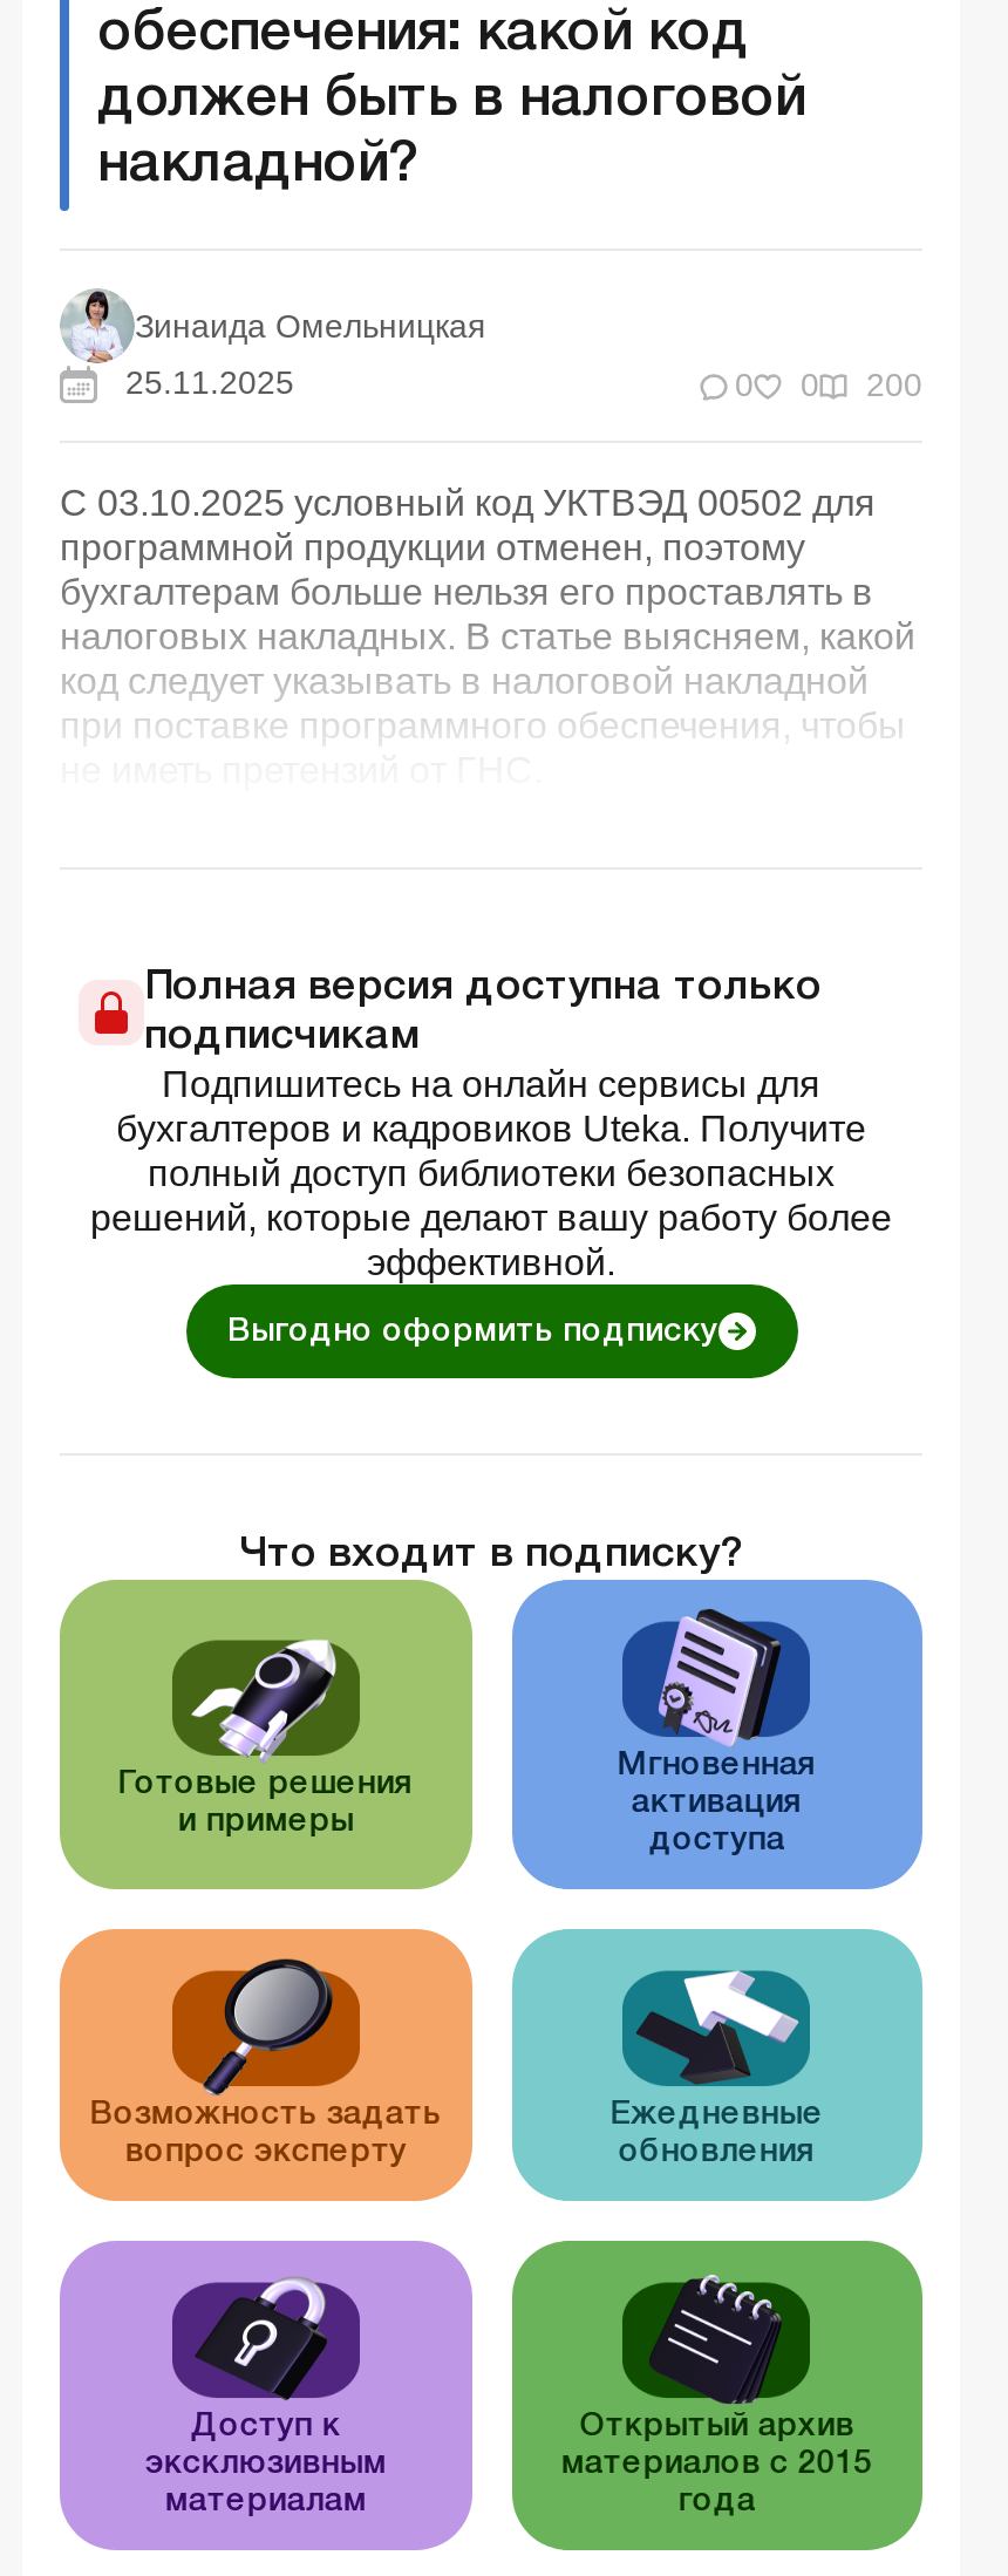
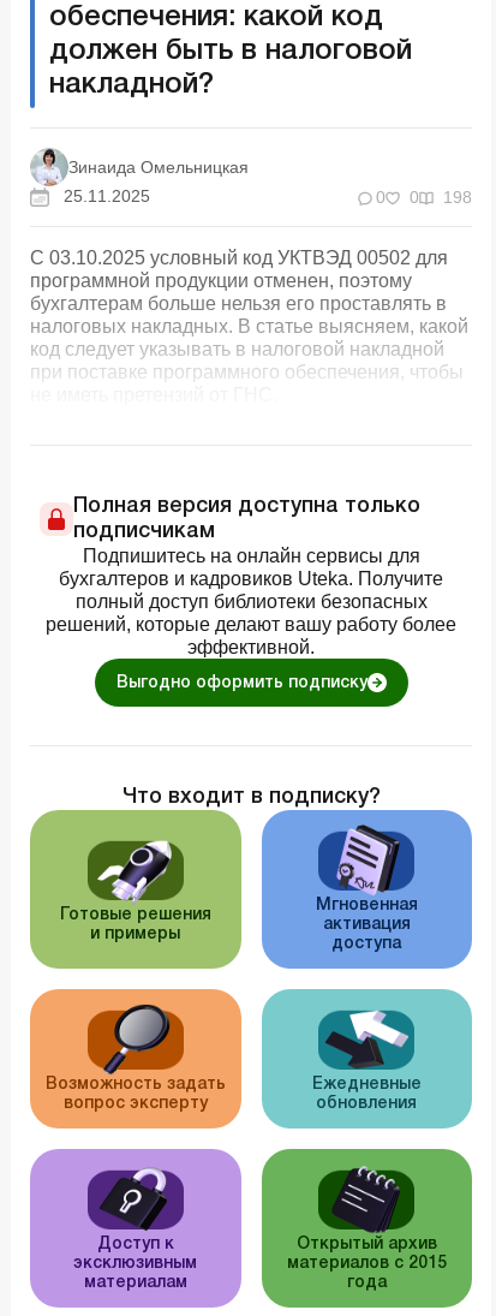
- 200
+ 198
